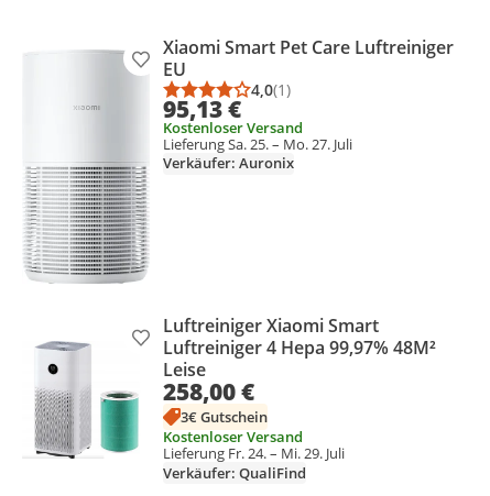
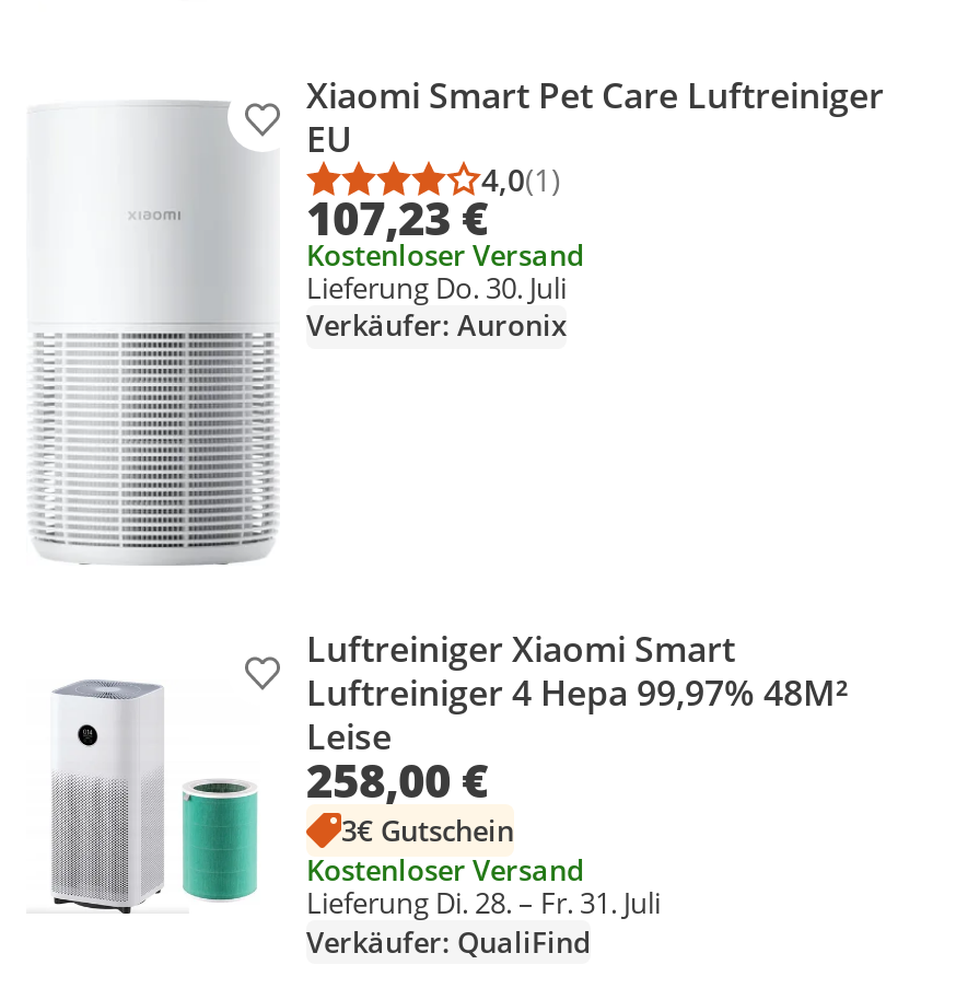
- 95,13 €
+ 107,23 €

- Lieferung Sa. 25. – Mo. 27. Juli
+ Lieferung Do. 30. Juli

- Lieferung Fr. 24. – Mi. 29. Juli
+ Lieferung Di. 28. – Fr. 31. Juli
